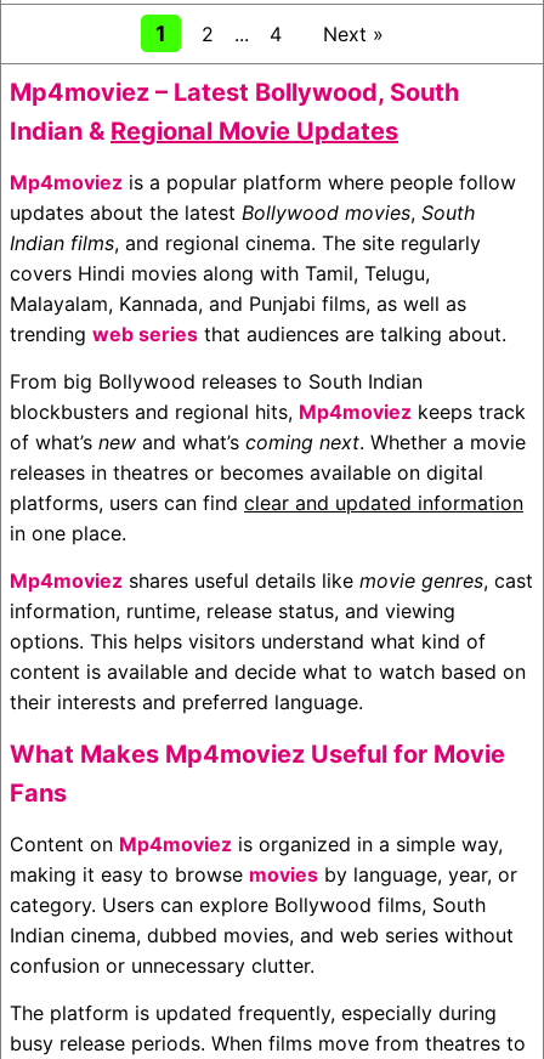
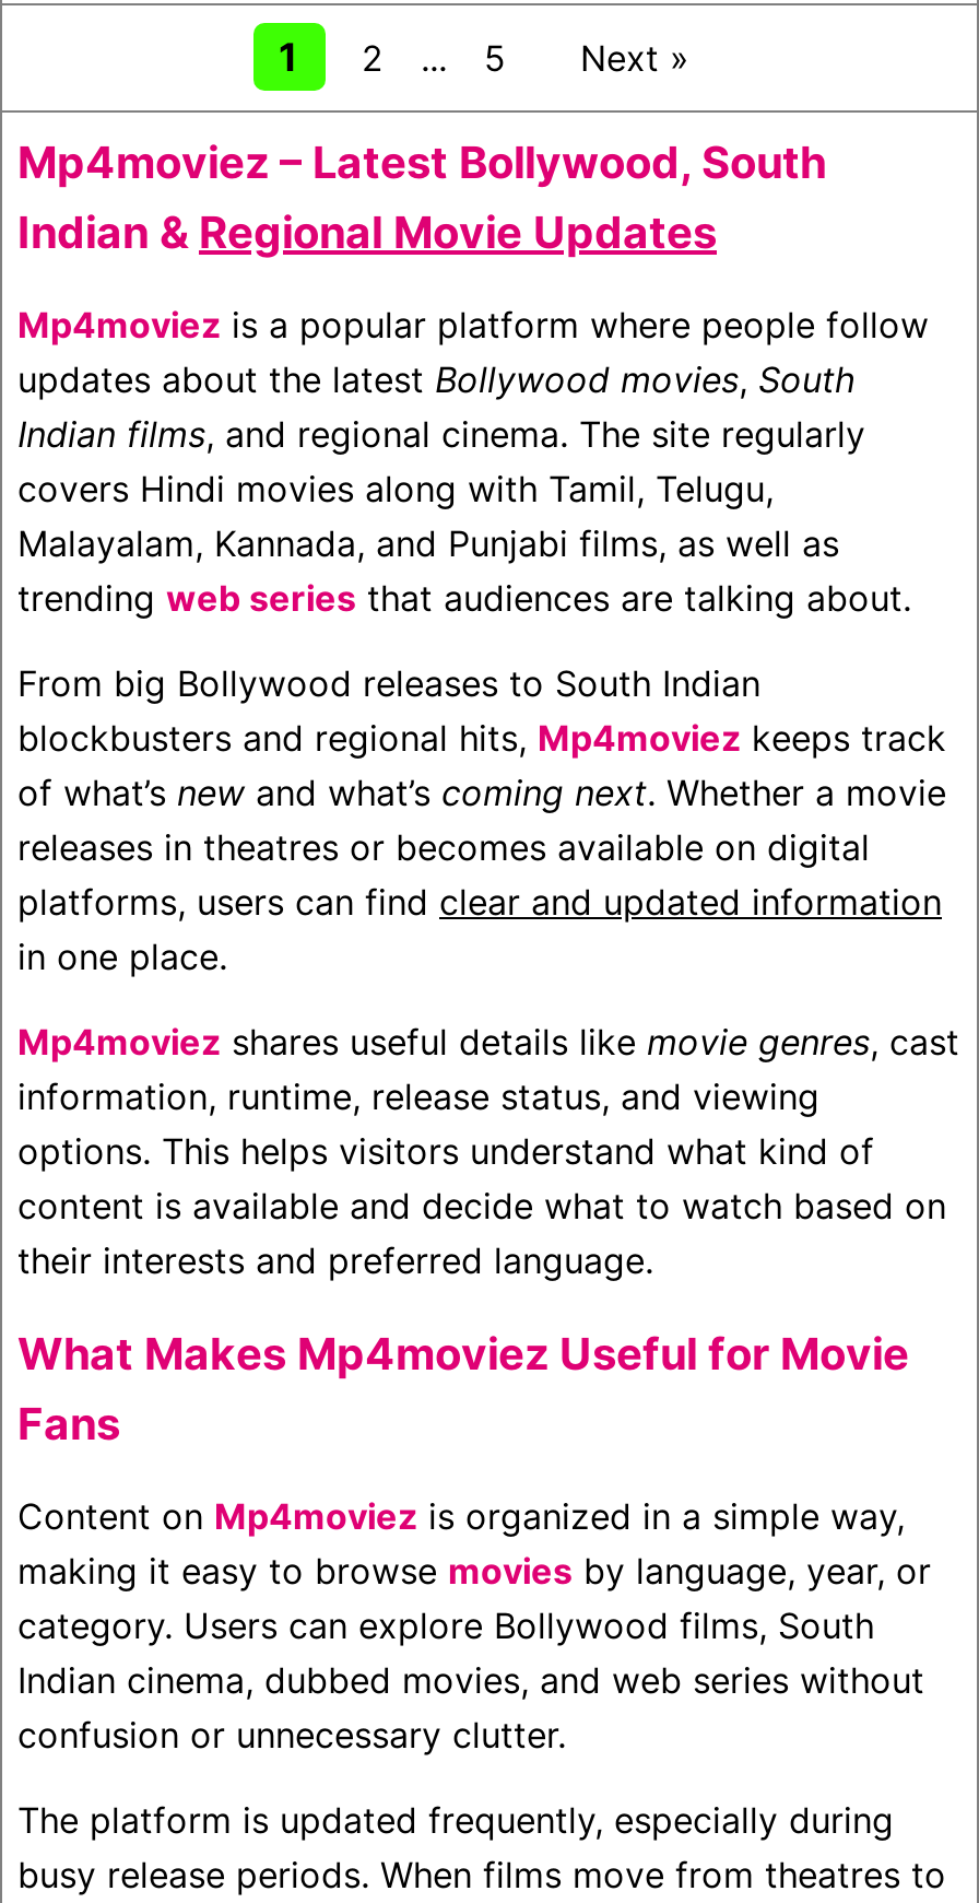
- 4
+ 5
